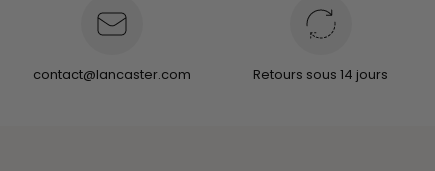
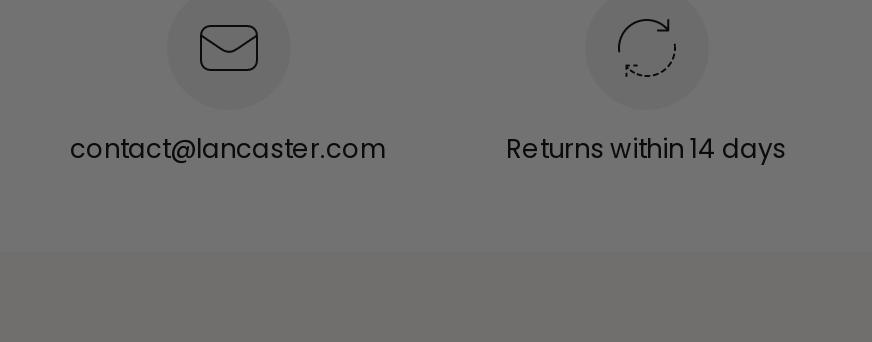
- Retours sous 14 jours
+ Returns within 14 days
